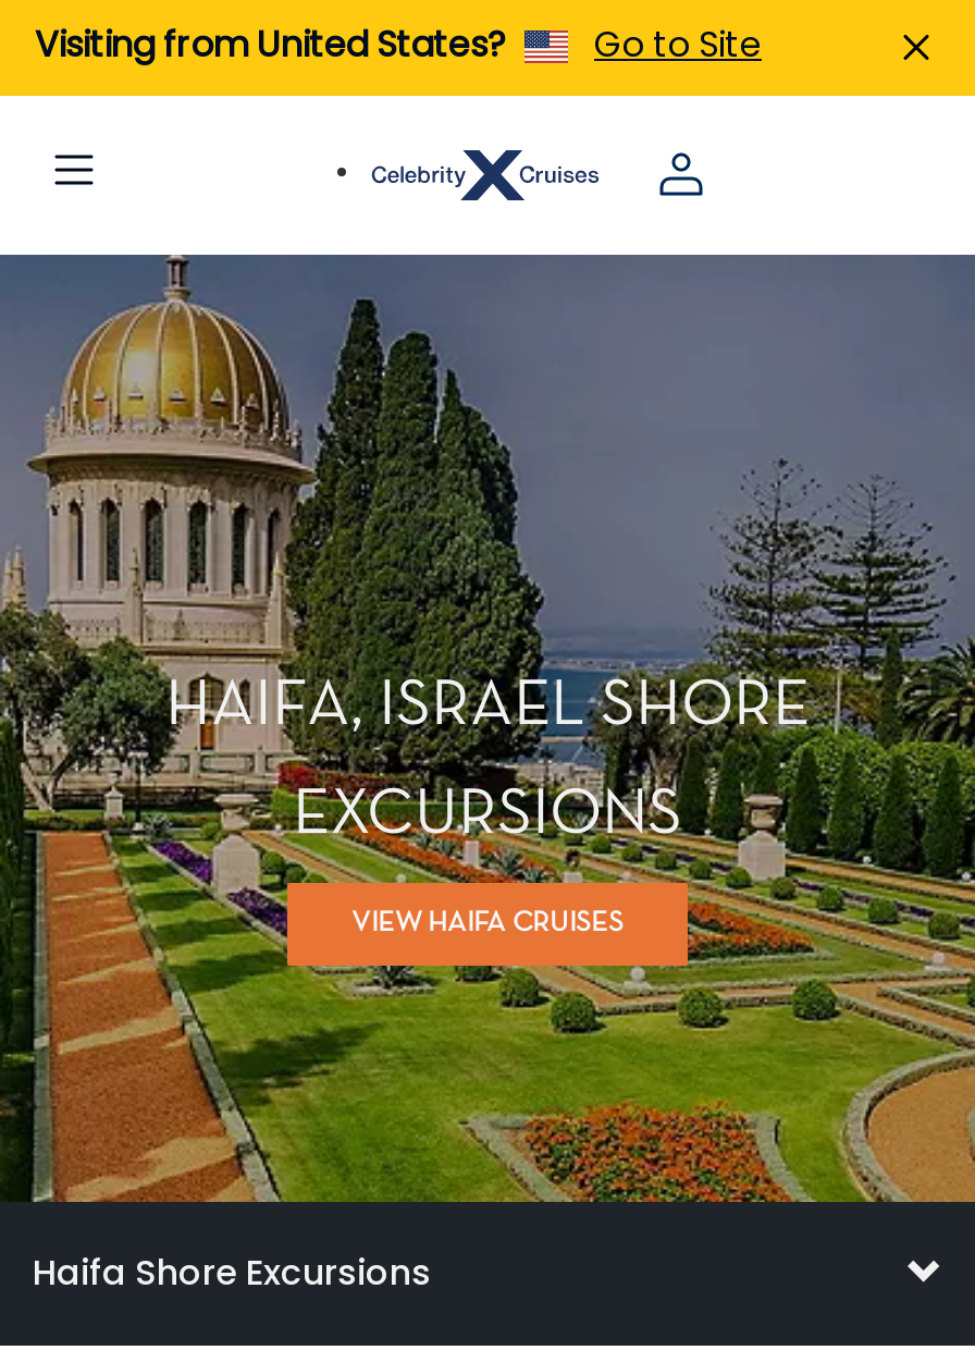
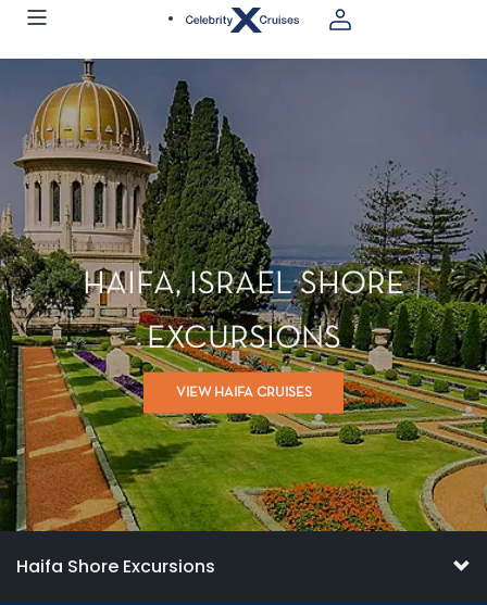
- Visiting from United States?
- Go to Site
